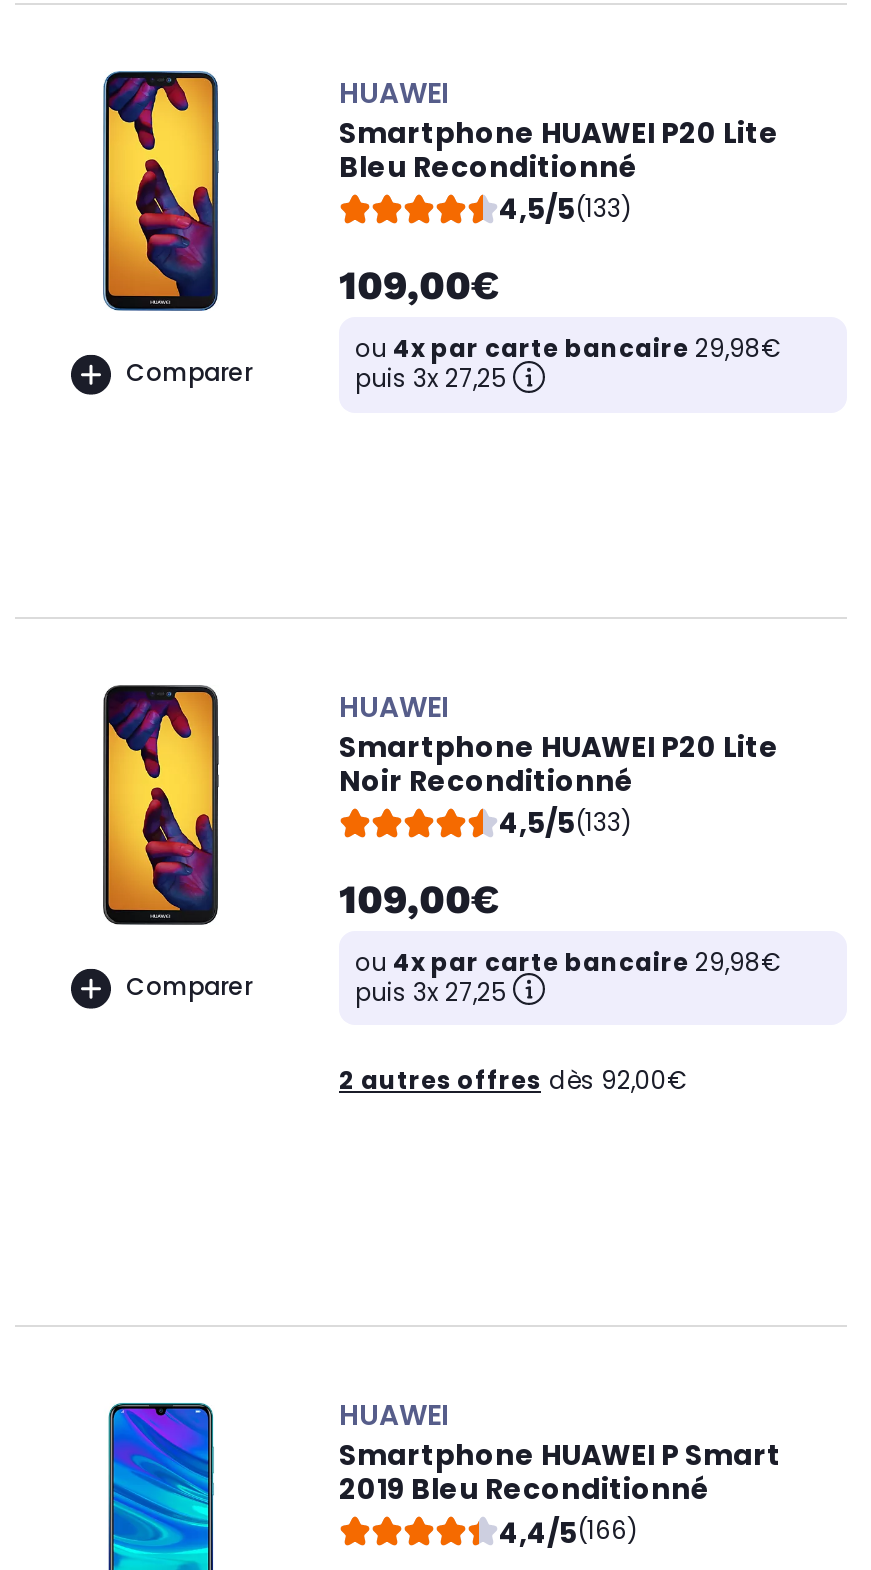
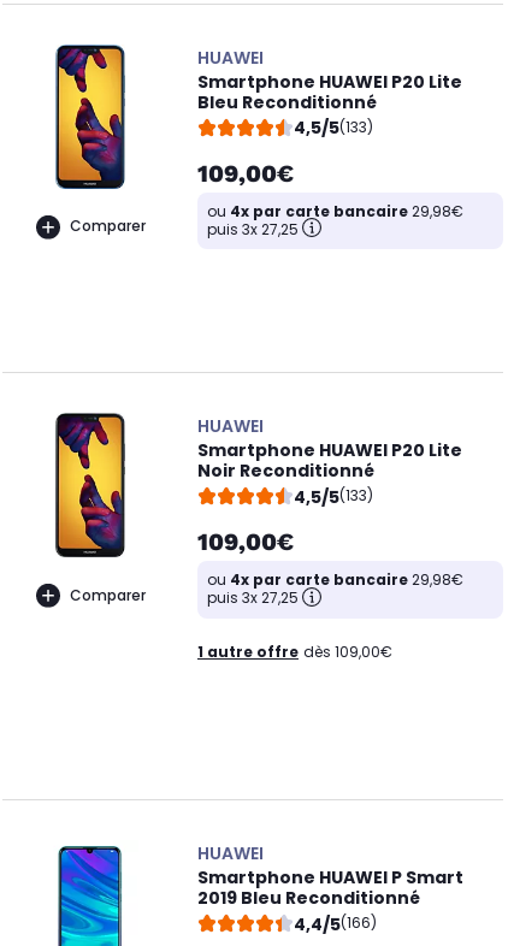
- 2 autres offres dès 92,00€
+ 1 autre offre dès 109,00€
